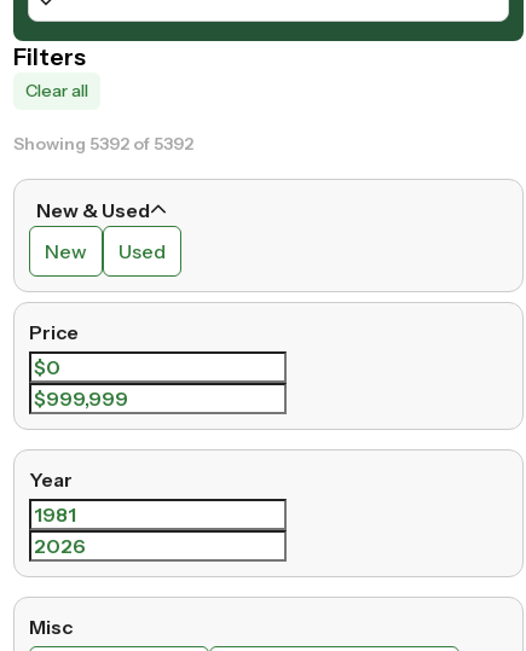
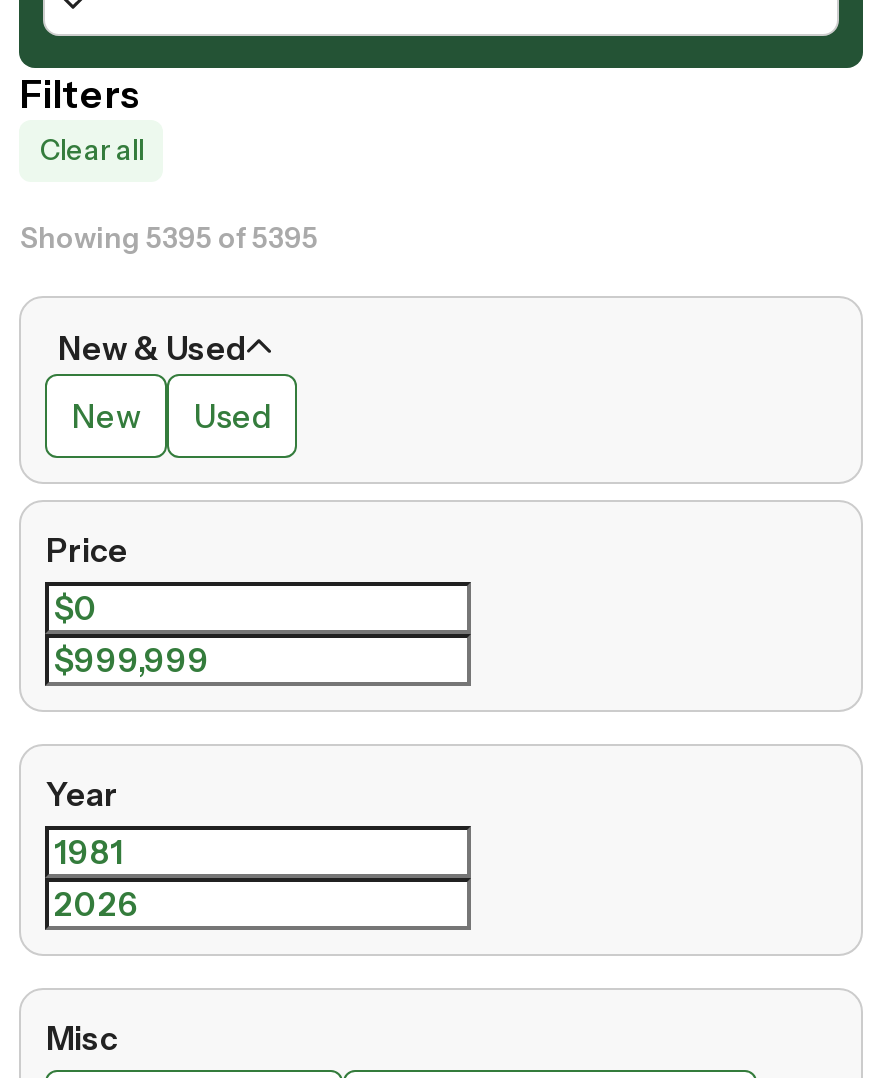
- Showing 5392 of 5392
+ Showing 5395 of 5395
